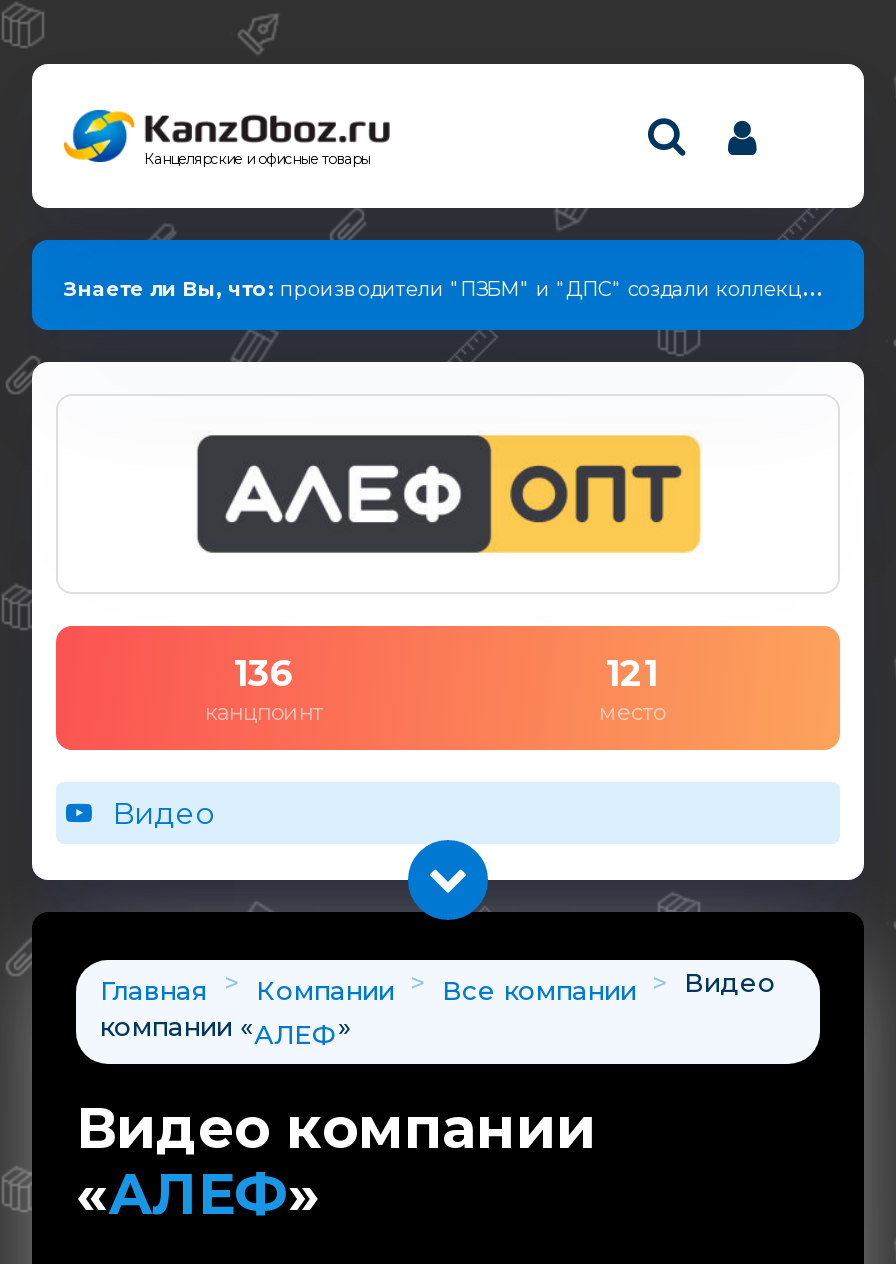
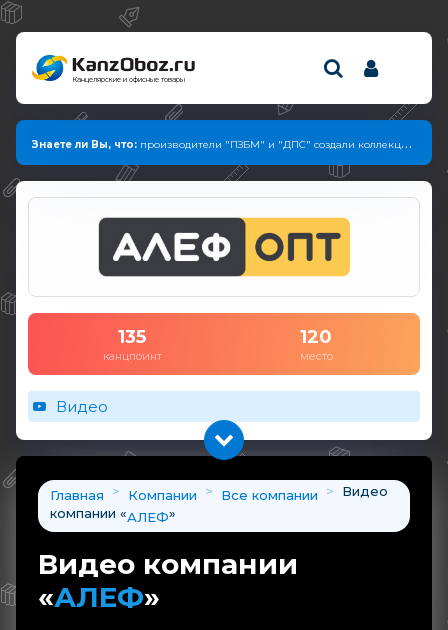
- 136
+ 135

- 121
+ 120
